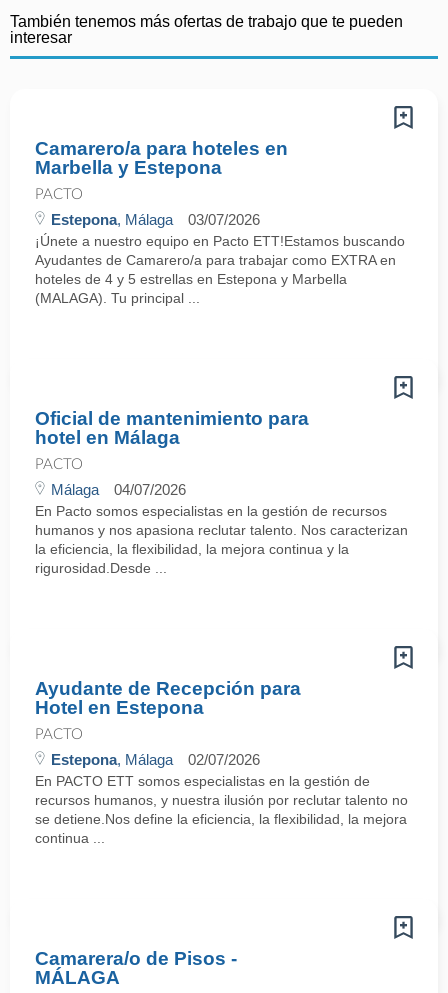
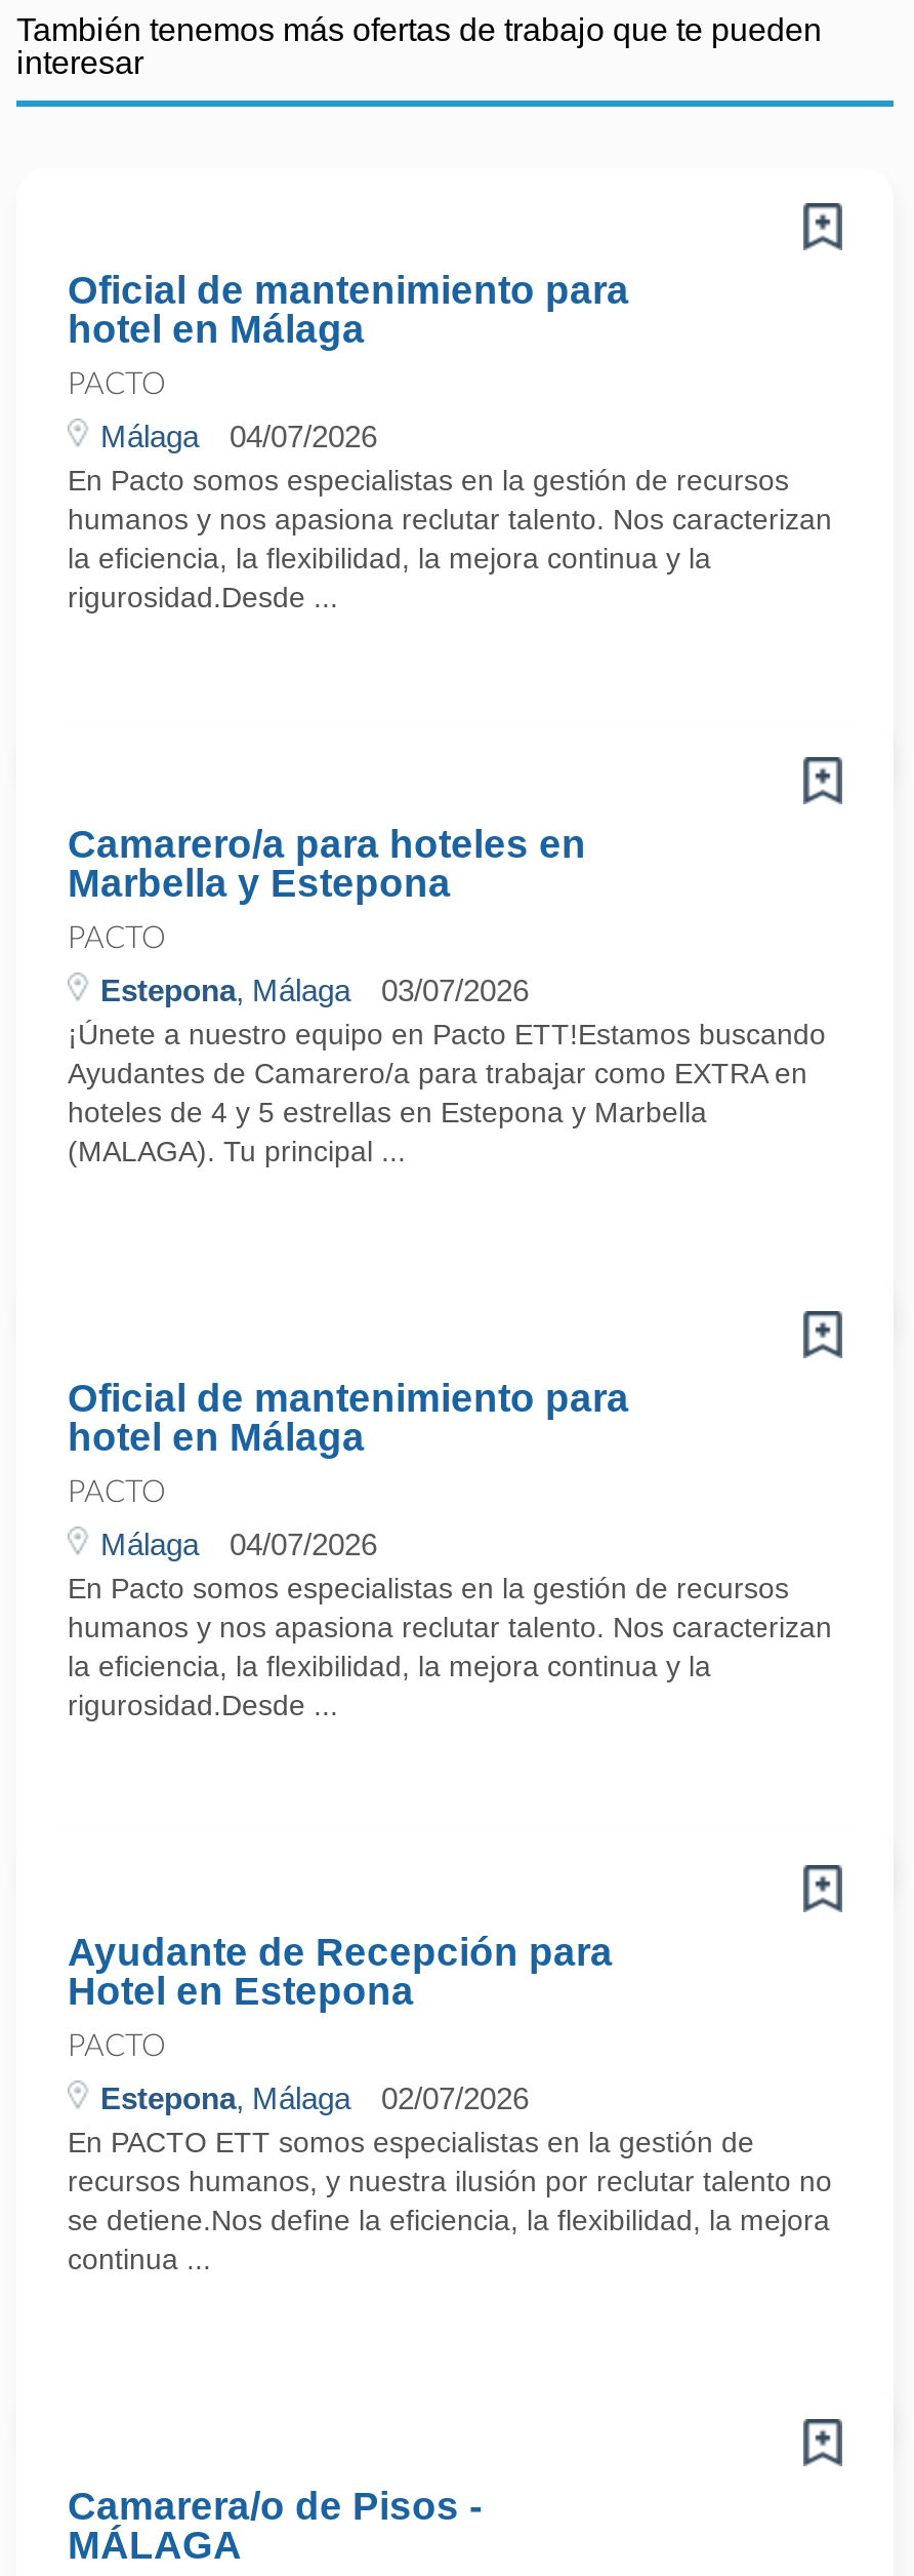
+ Oficial de mantenimiento para
+ hotel en Málaga
+ PACTO
+ Málaga
+ 04/07/2026
+ En Pacto somos especialistas en la gestión de recursos
+ humanos y nos apasiona reclutar talento. Nos caracterizan
+ la eficiencia, la flexibilidad, la mejora continua y la
+ rigurosidad.Desde ...
